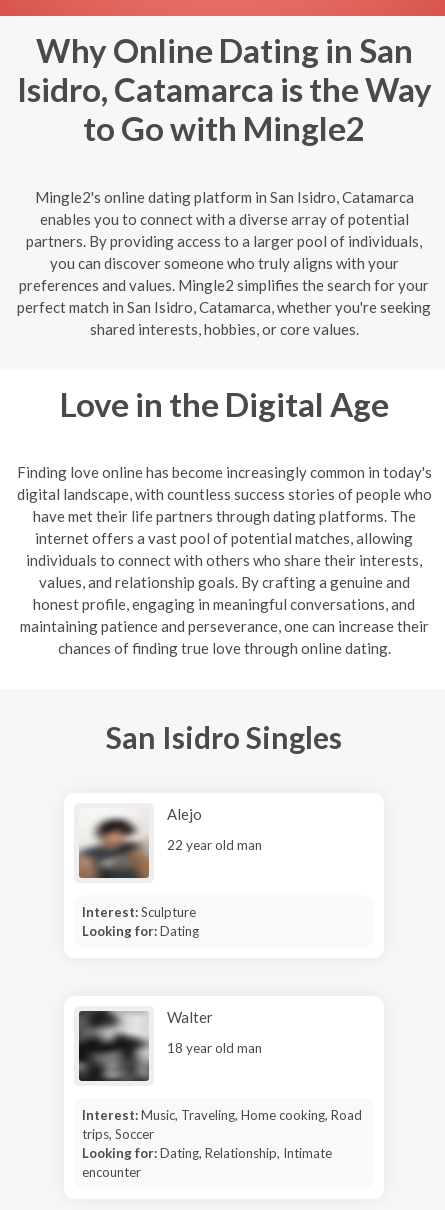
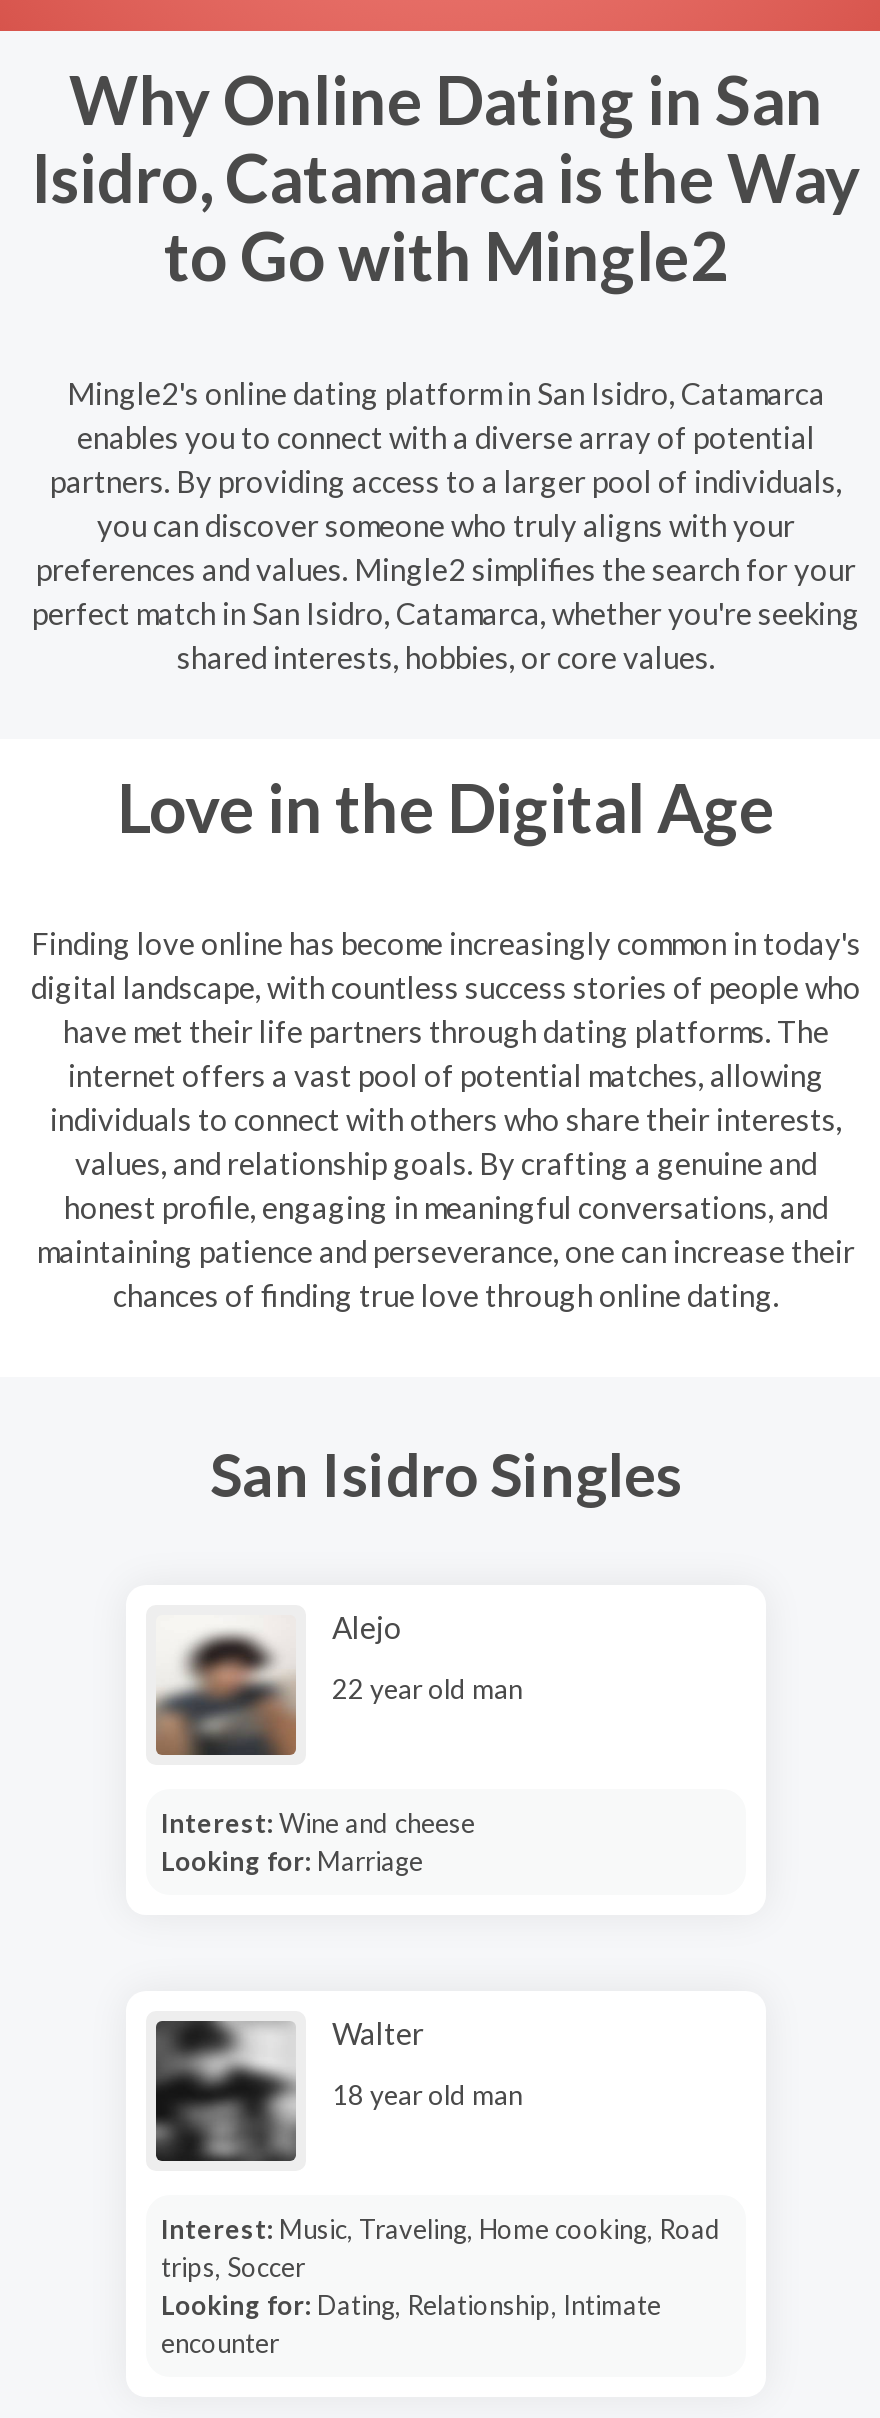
- Interest: Sculpture
- Looking for: Dating
+ Interest: Wine and cheese
+ Looking for: Marriage
